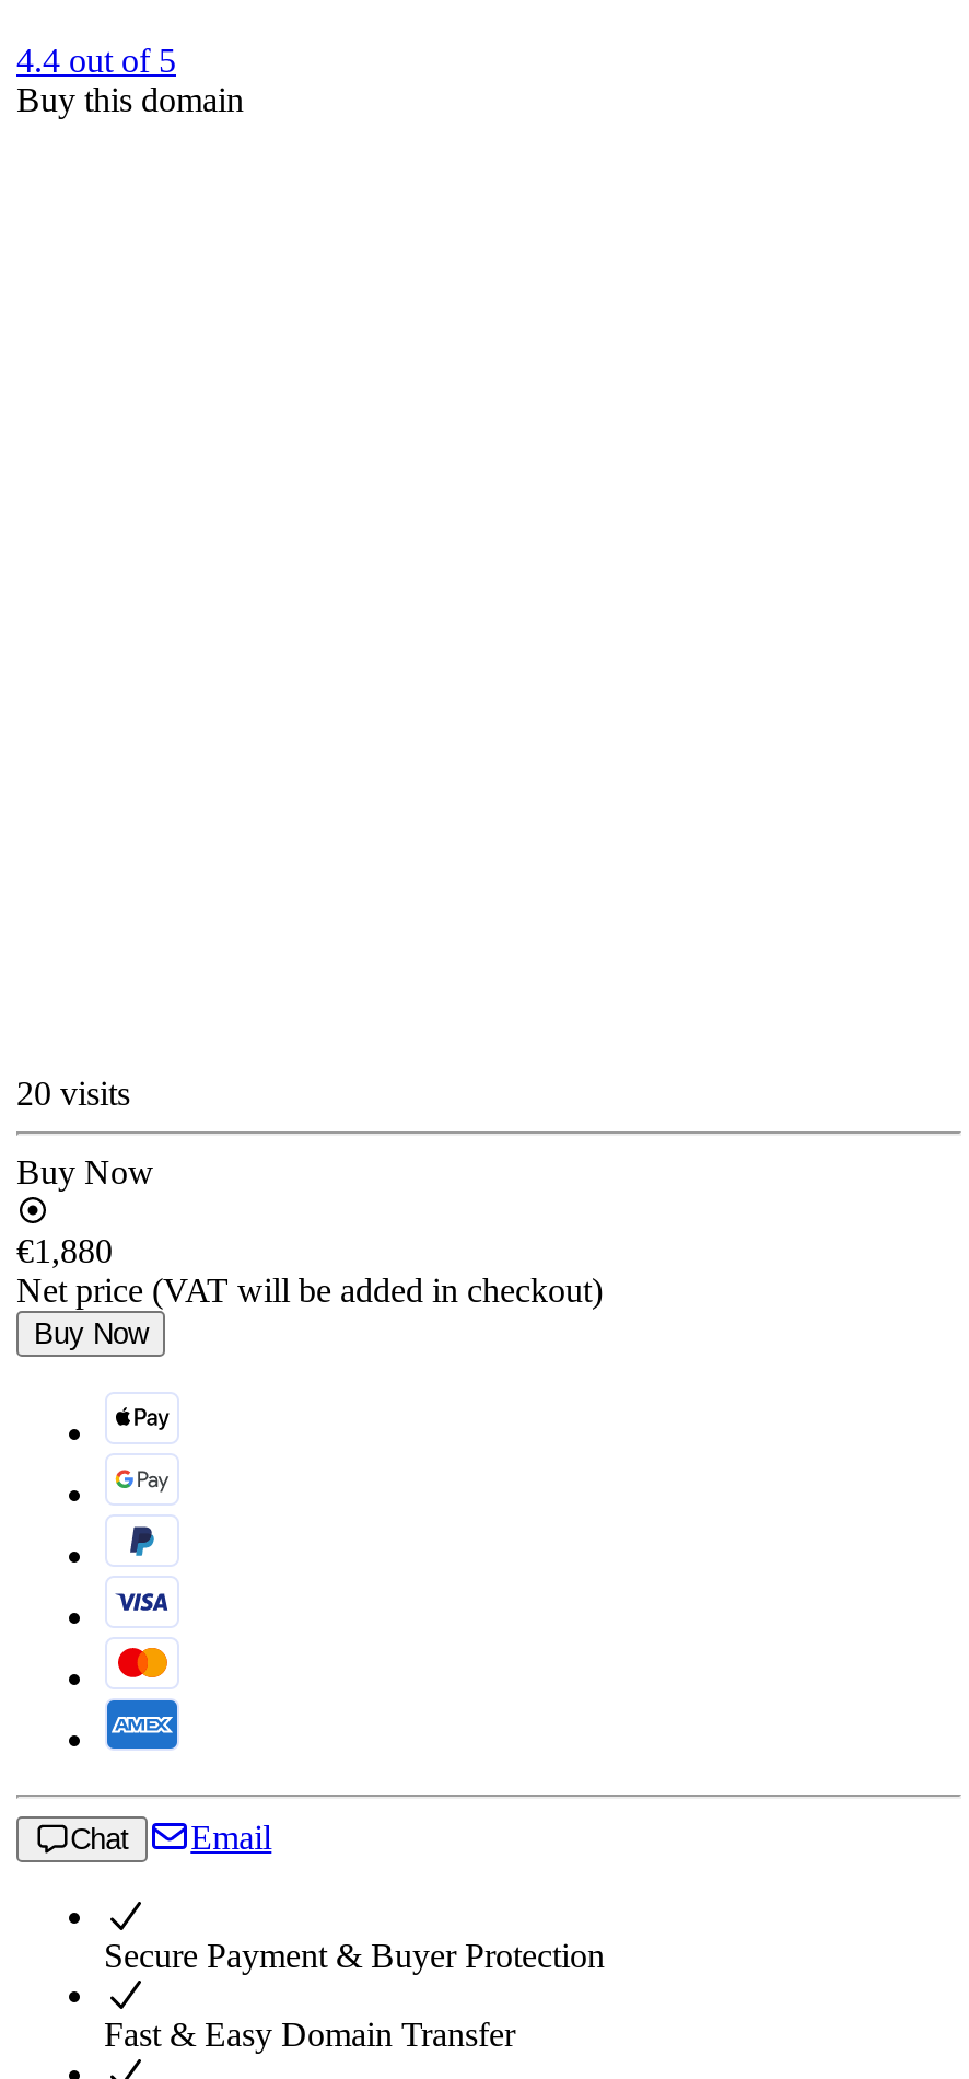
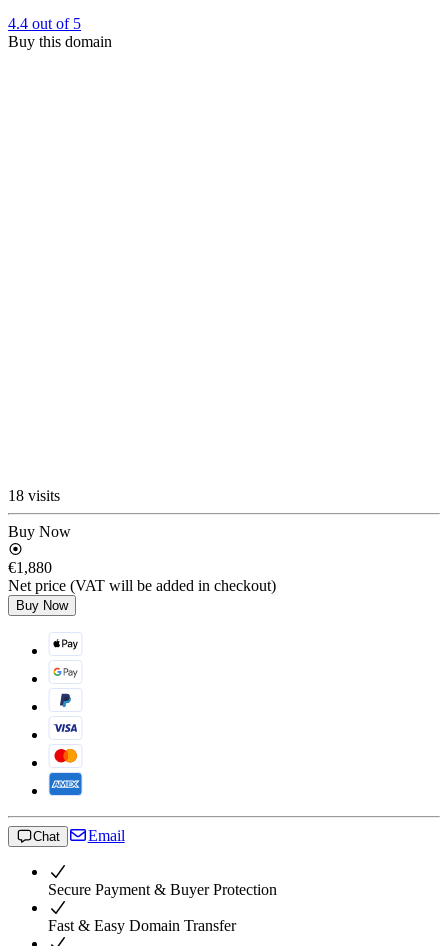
- 20 visits
+ 18 visits
